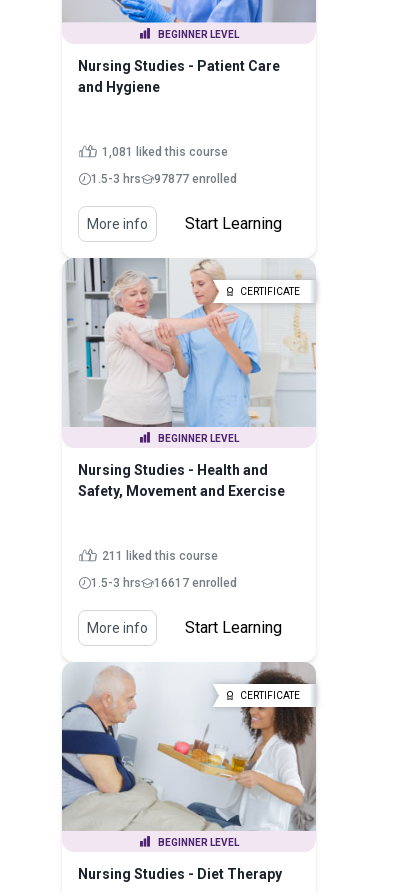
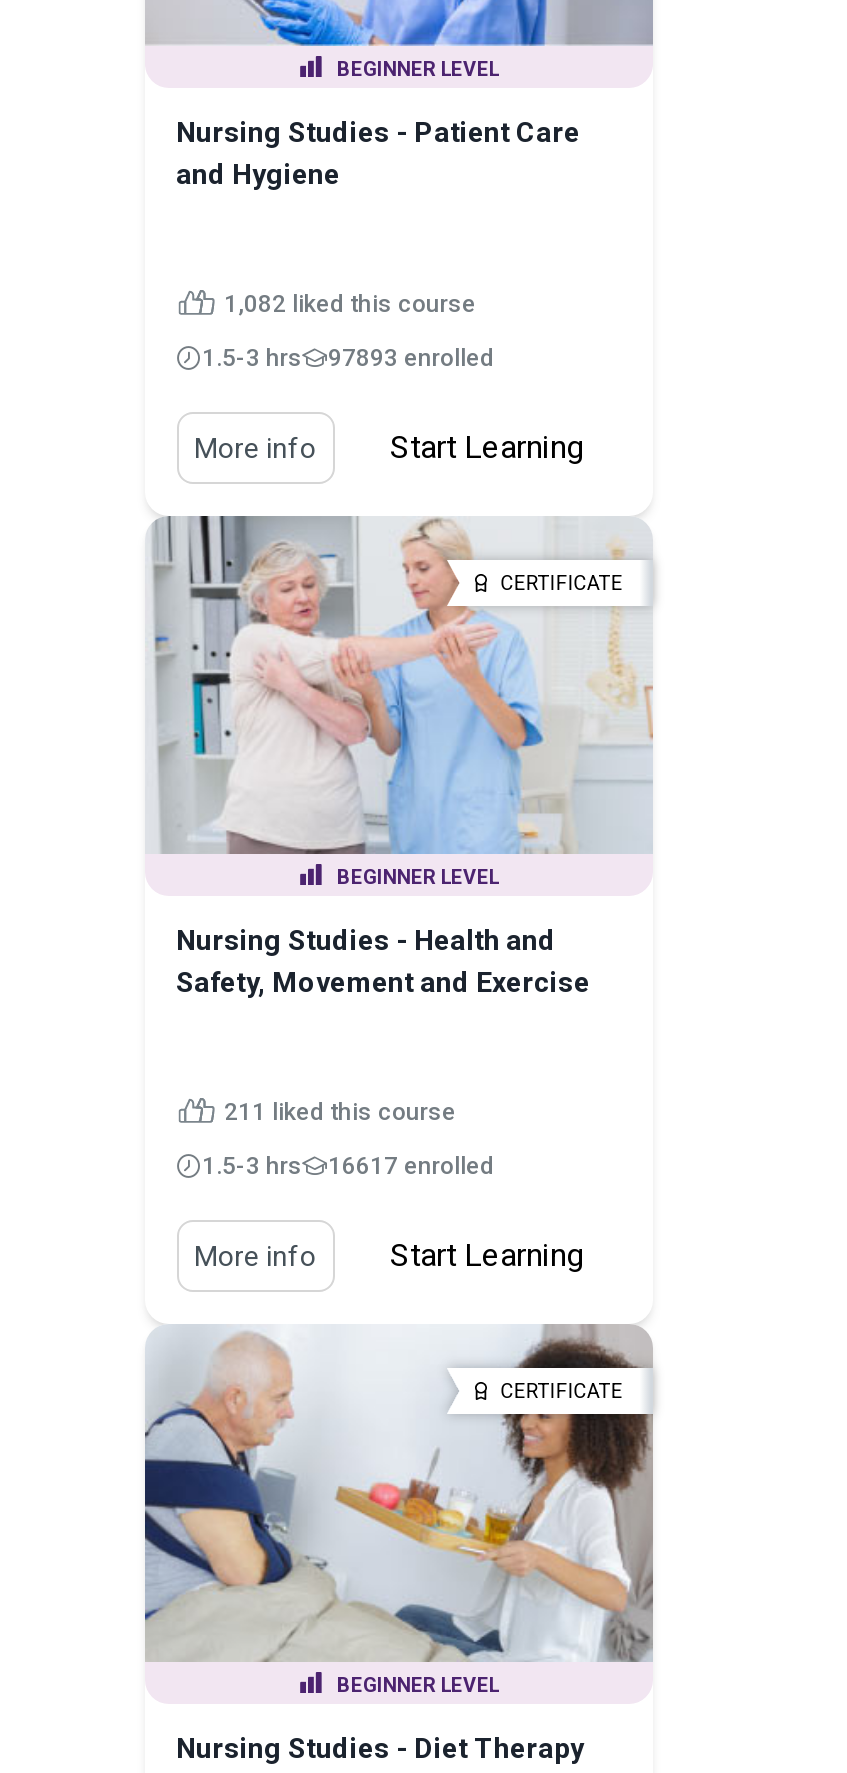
- 1,081 liked this course
+ 1,082 liked this course

- 1.5-3 hrs 97877 enrolled
+ 1.5-3 hrs 97893 enrolled
